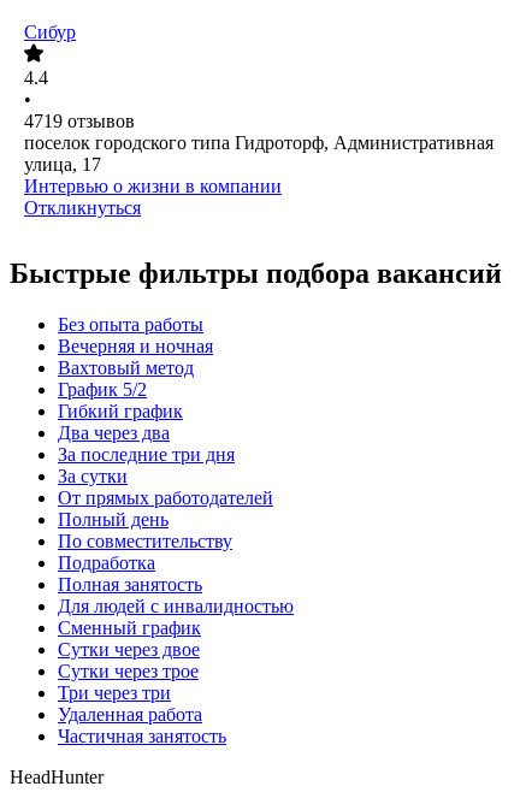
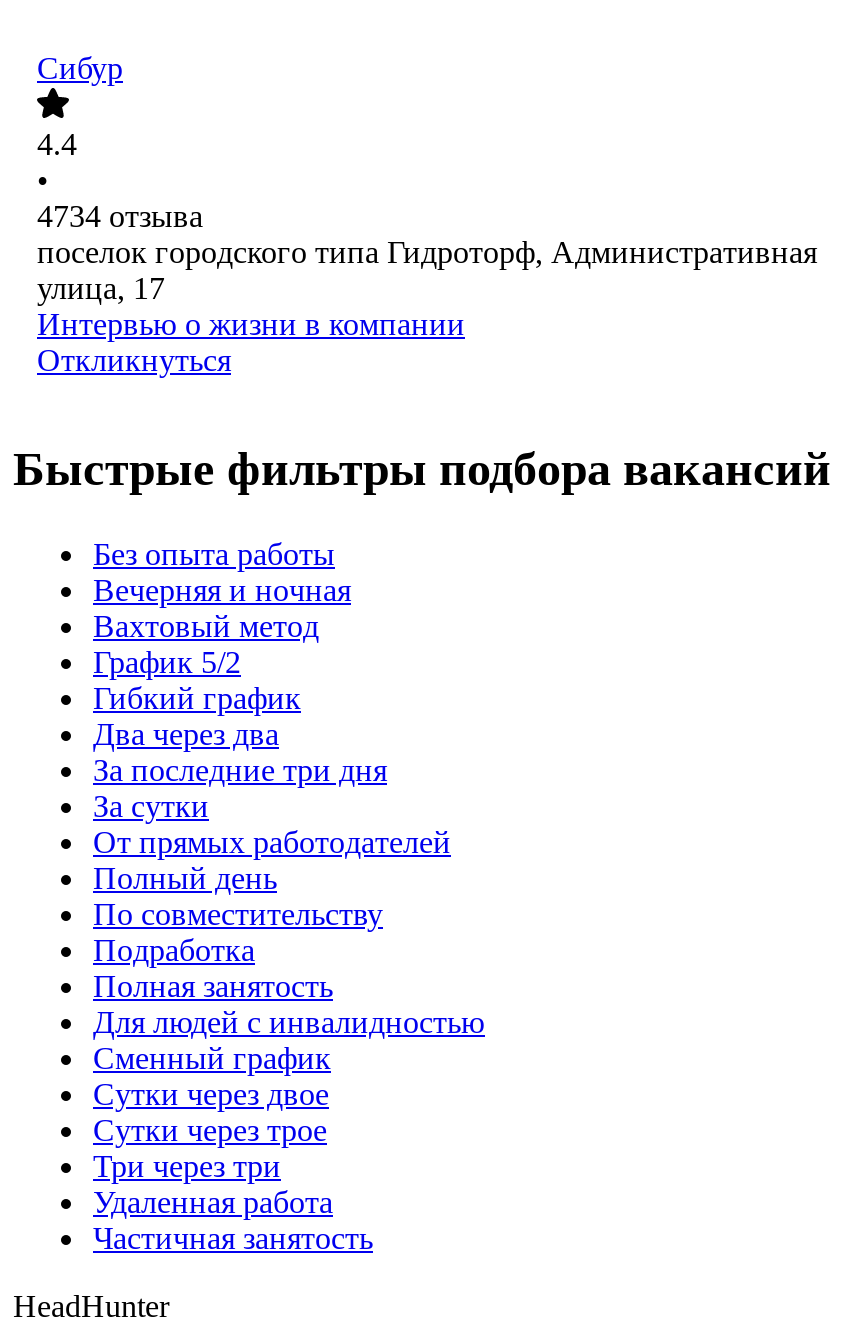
- 4719 отзывов
+ 4734 отзыва
